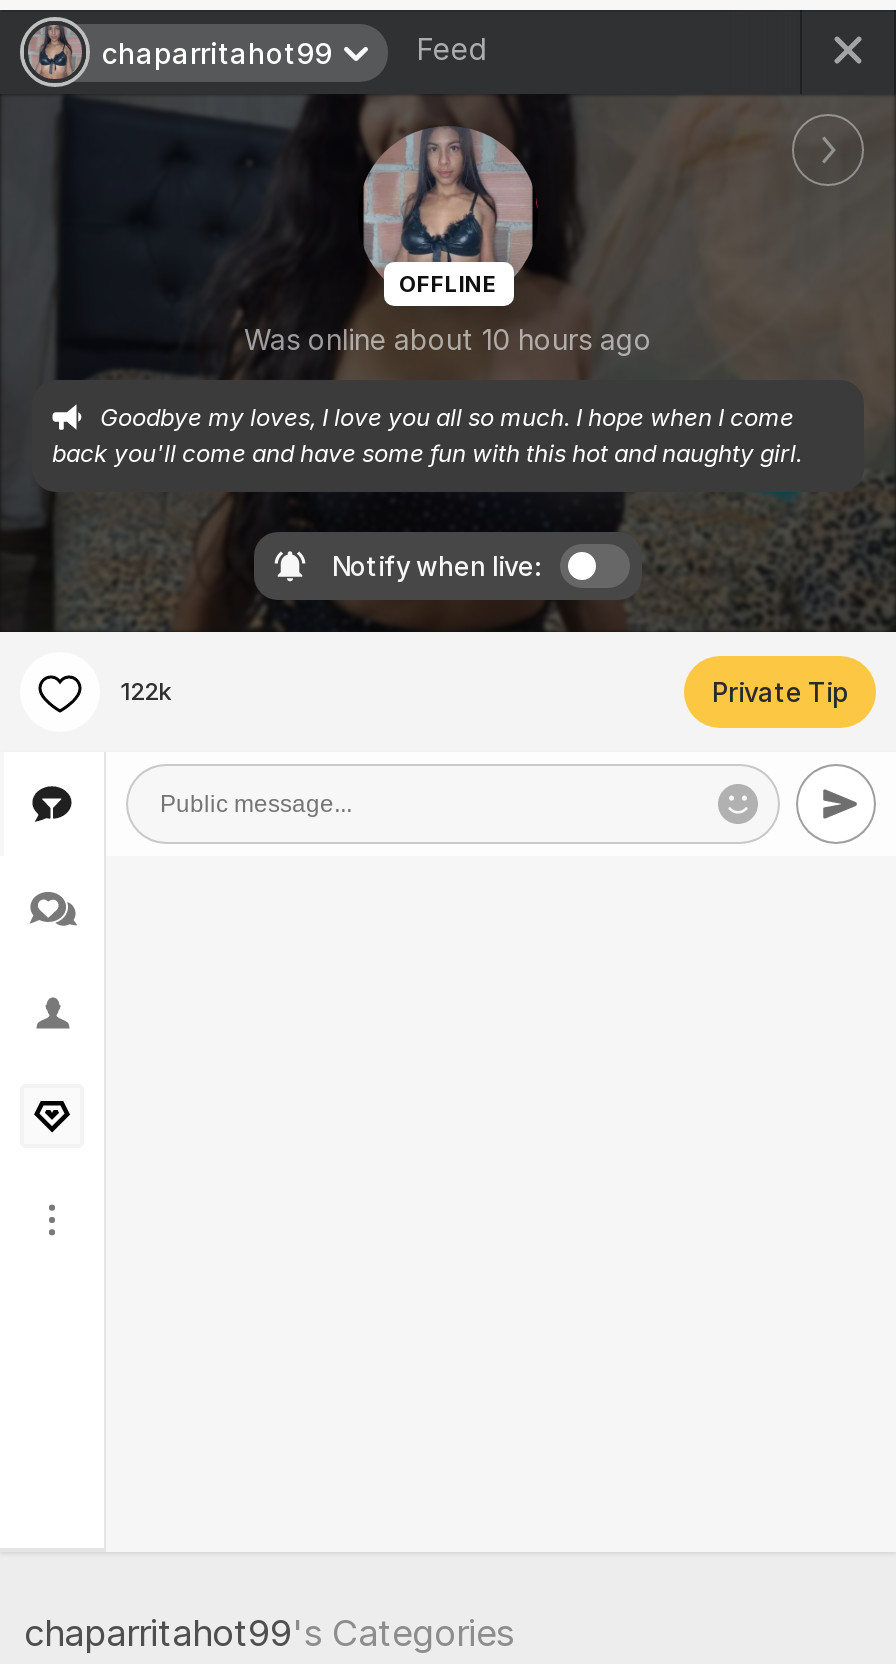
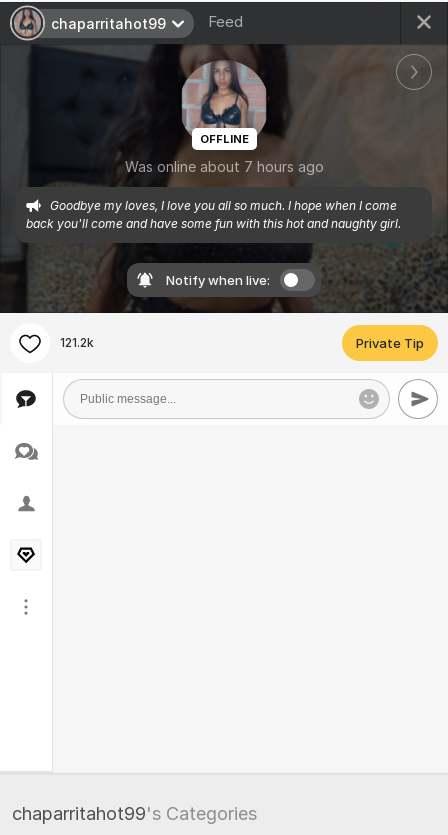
- Was online about 10 hours ago
+ Was online about 7 hours ago

- 122k
+ 121.2k
